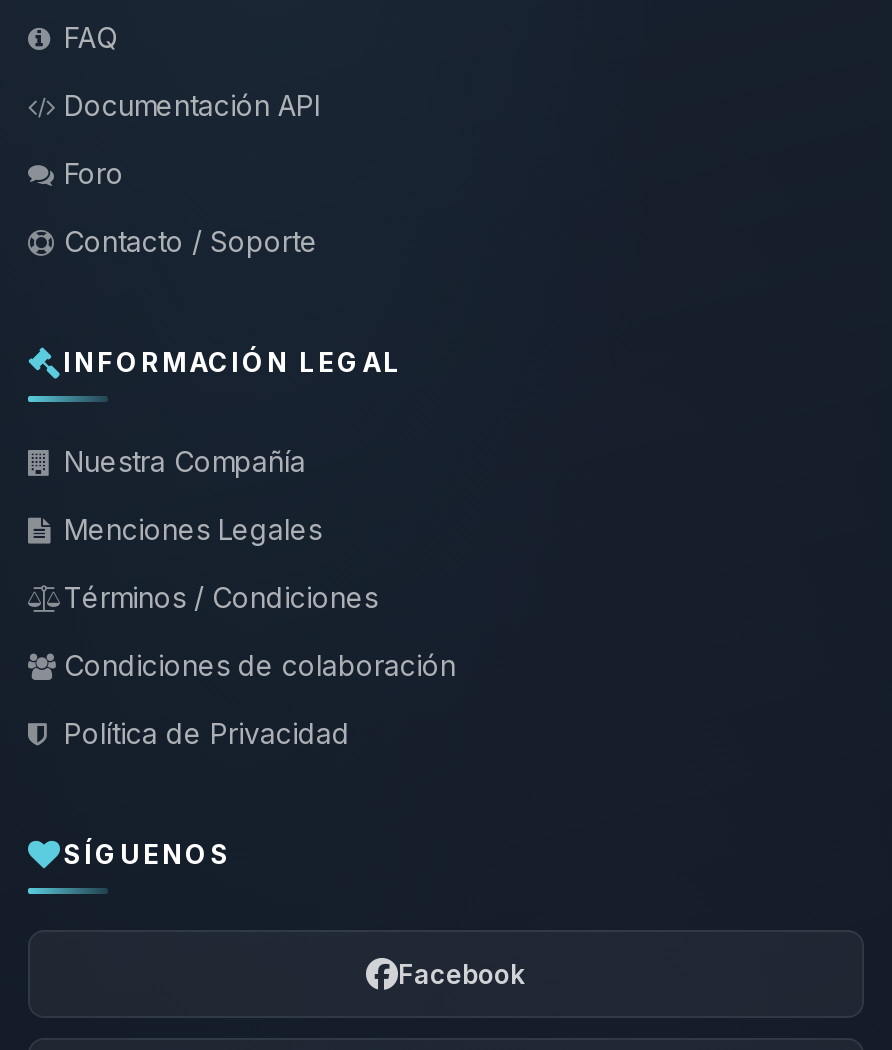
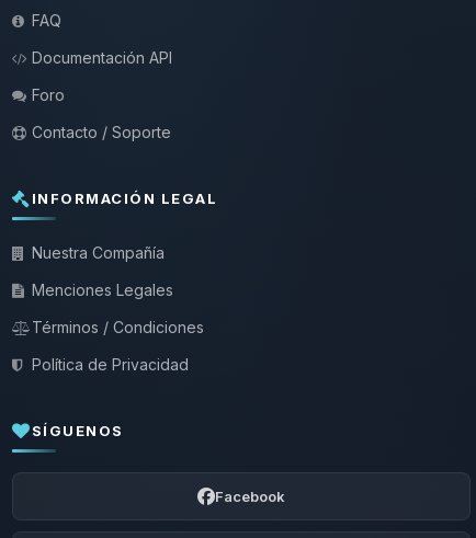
- Condiciones de colaboración
